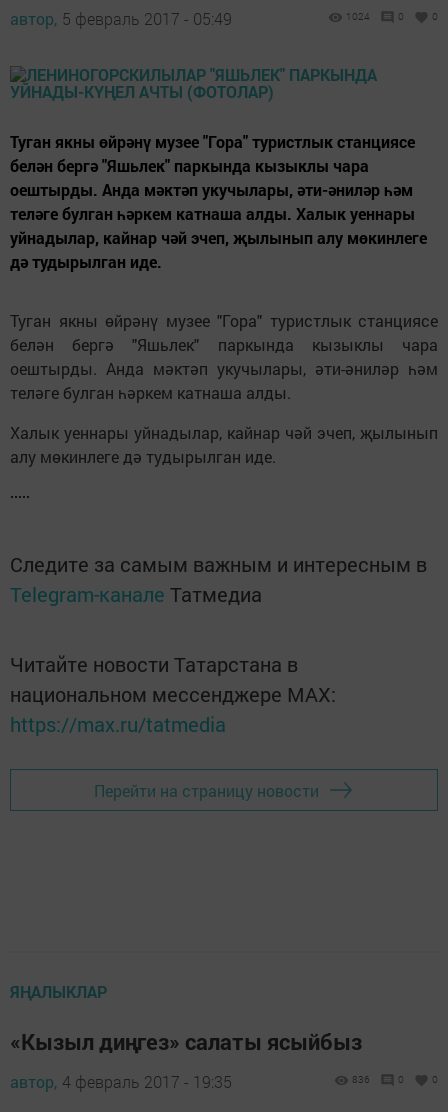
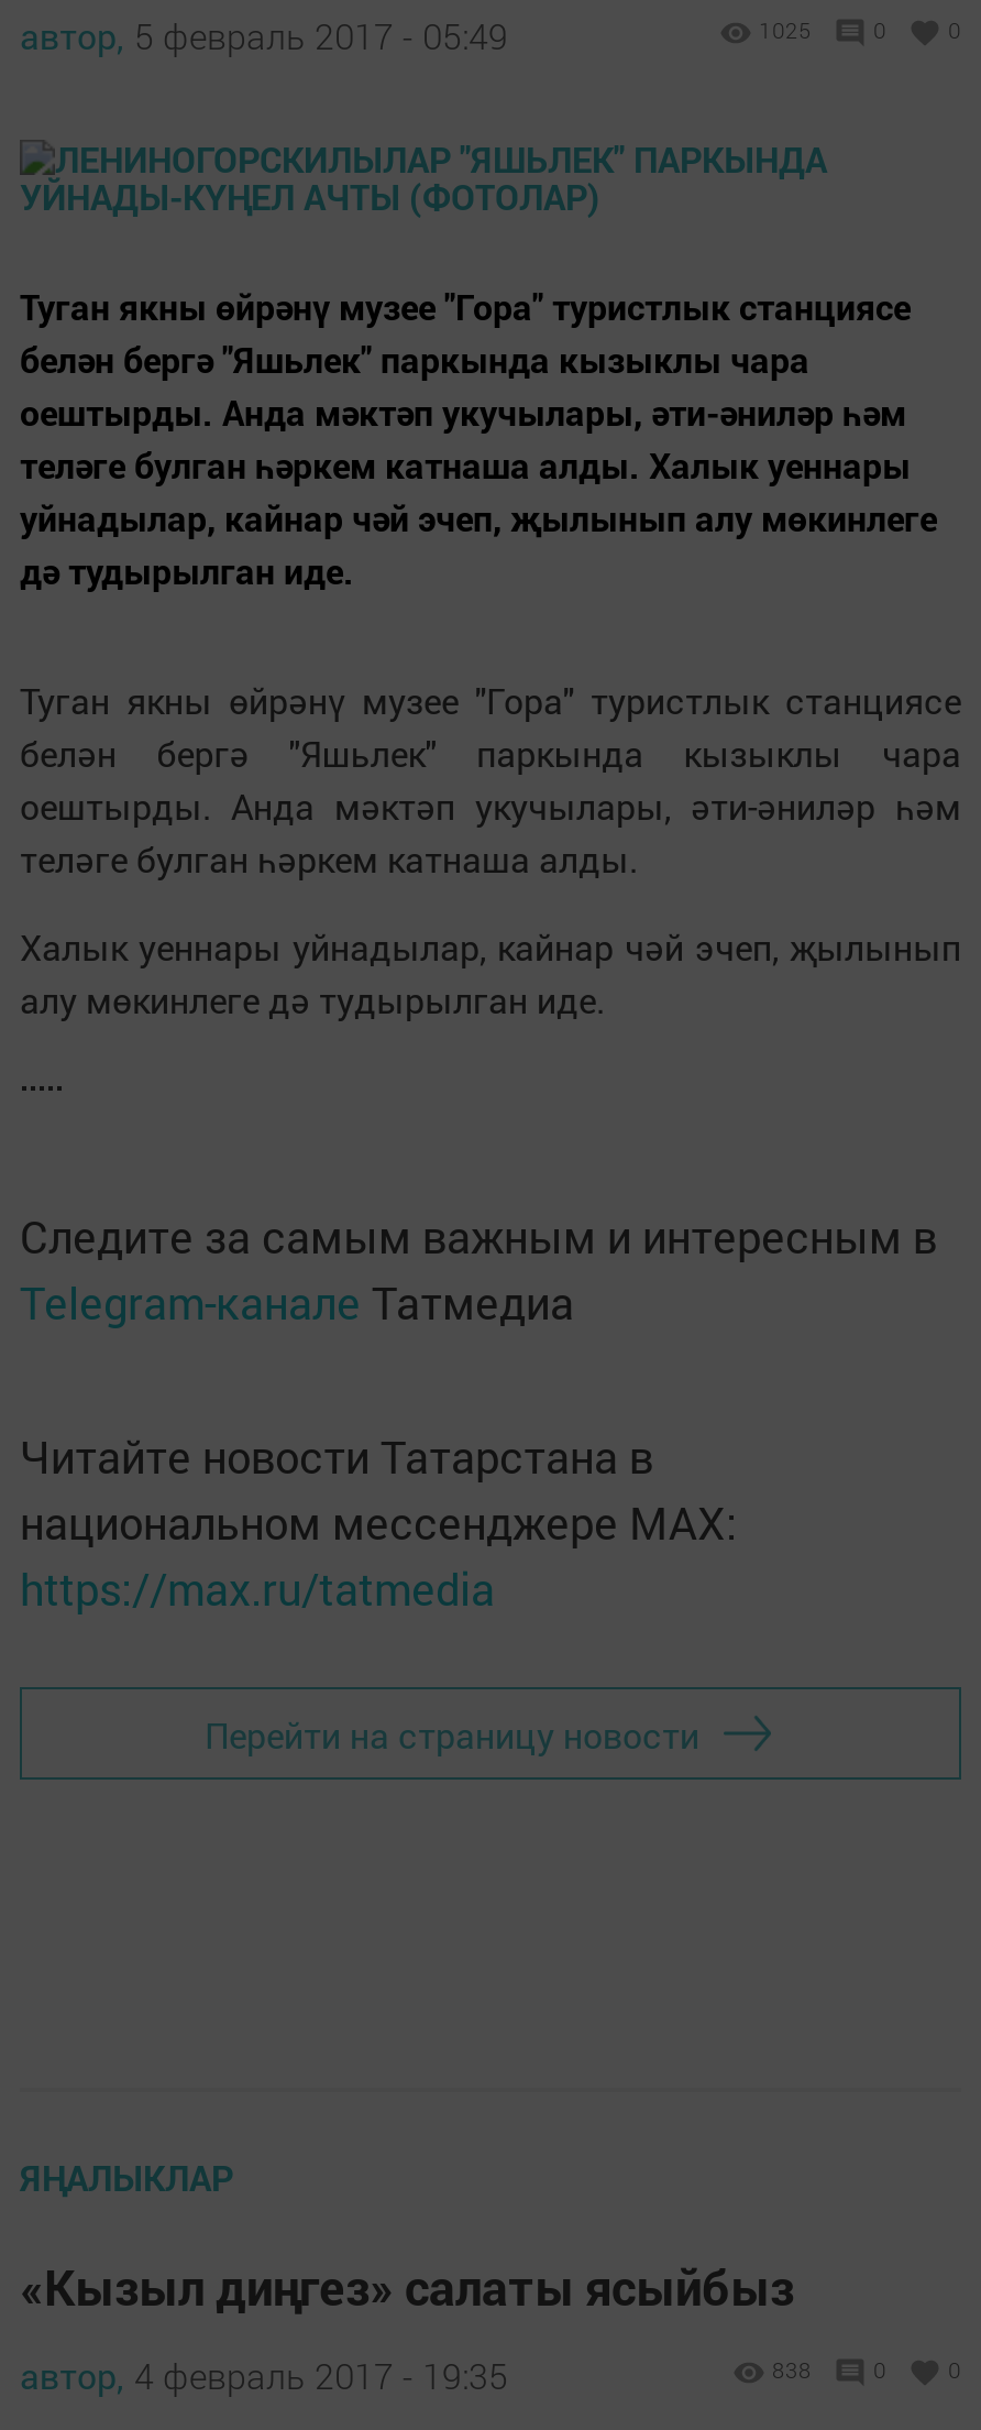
- 1024
+ 1025

- 836
+ 838
